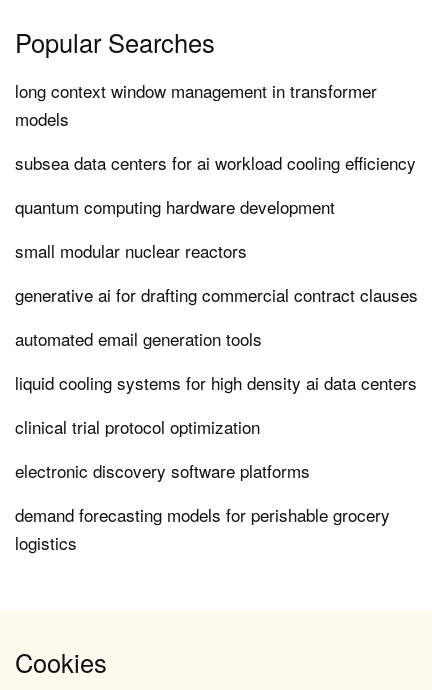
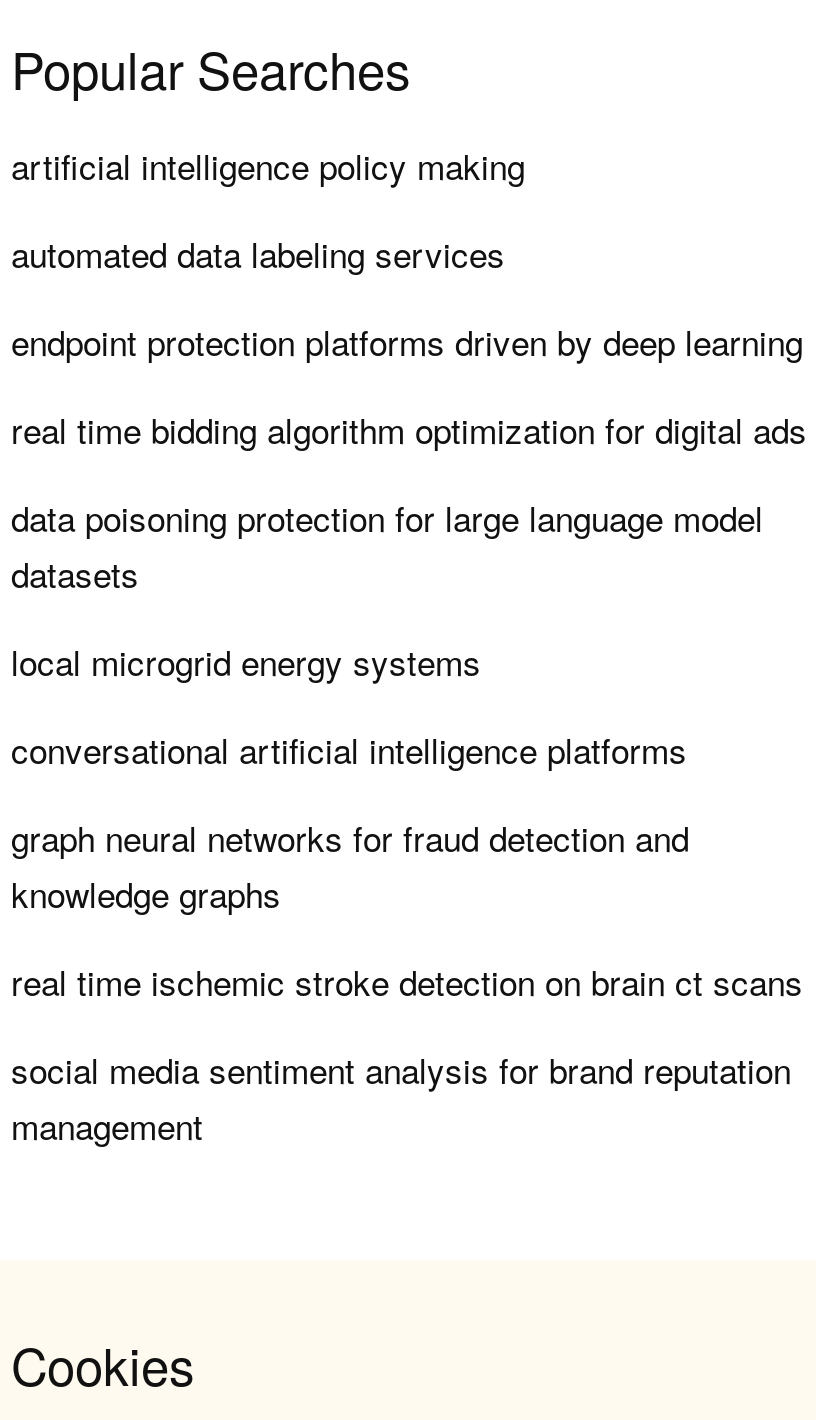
- long context window management in transformer
- models
+ artificial intelligence policy making

- subsea data centers for ai workload cooling efficiency
+ automated data labeling services

- quantum computing hardware development
+ endpoint protection platforms driven by deep learning

- small modular nuclear reactors
+ real time bidding algorithm optimization for digital ads

- generative ai for drafting commercial contract clauses
+ data poisoning protection for large language model
+ datasets

- automated email generation tools
+ local microgrid energy systems

- liquid cooling systems for high density ai data centers
+ conversational artificial intelligence platforms

- clinical trial protocol optimization
+ graph neural networks for fraud detection and
+ knowledge graphs

- electronic discovery software platforms
+ real time ischemic stroke detection on brain ct scans

- demand forecasting models for perishable grocery
- logistics
+ social media sentiment analysis for brand reputation
+ management
